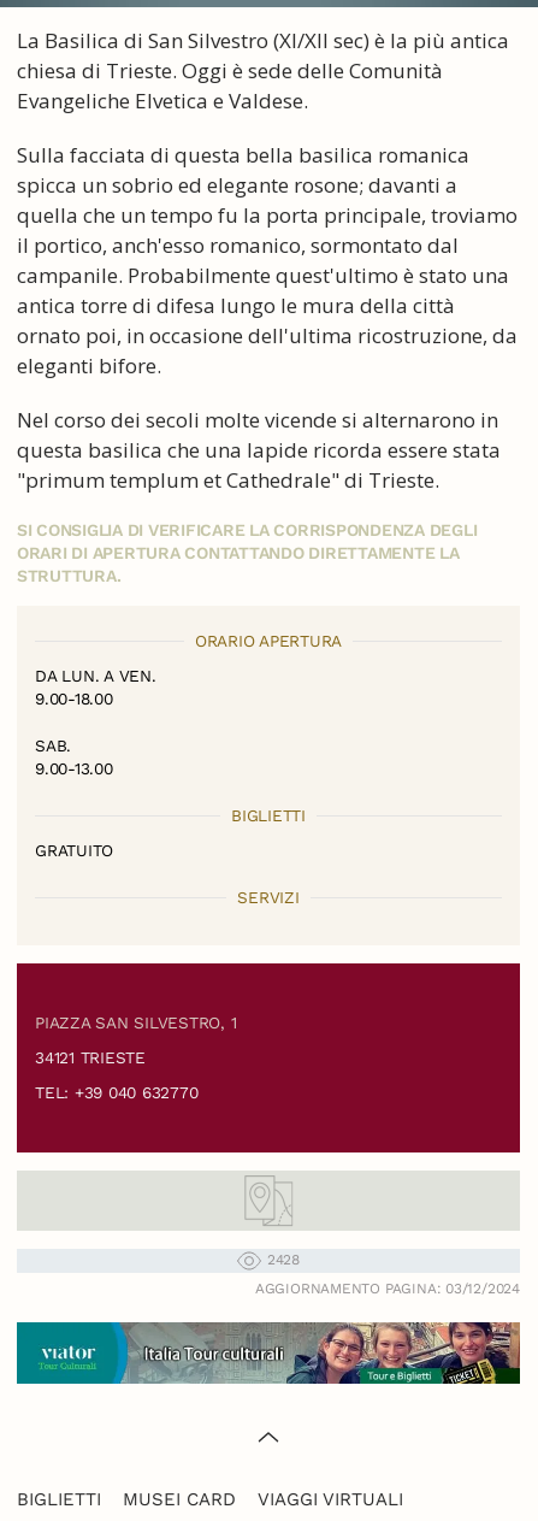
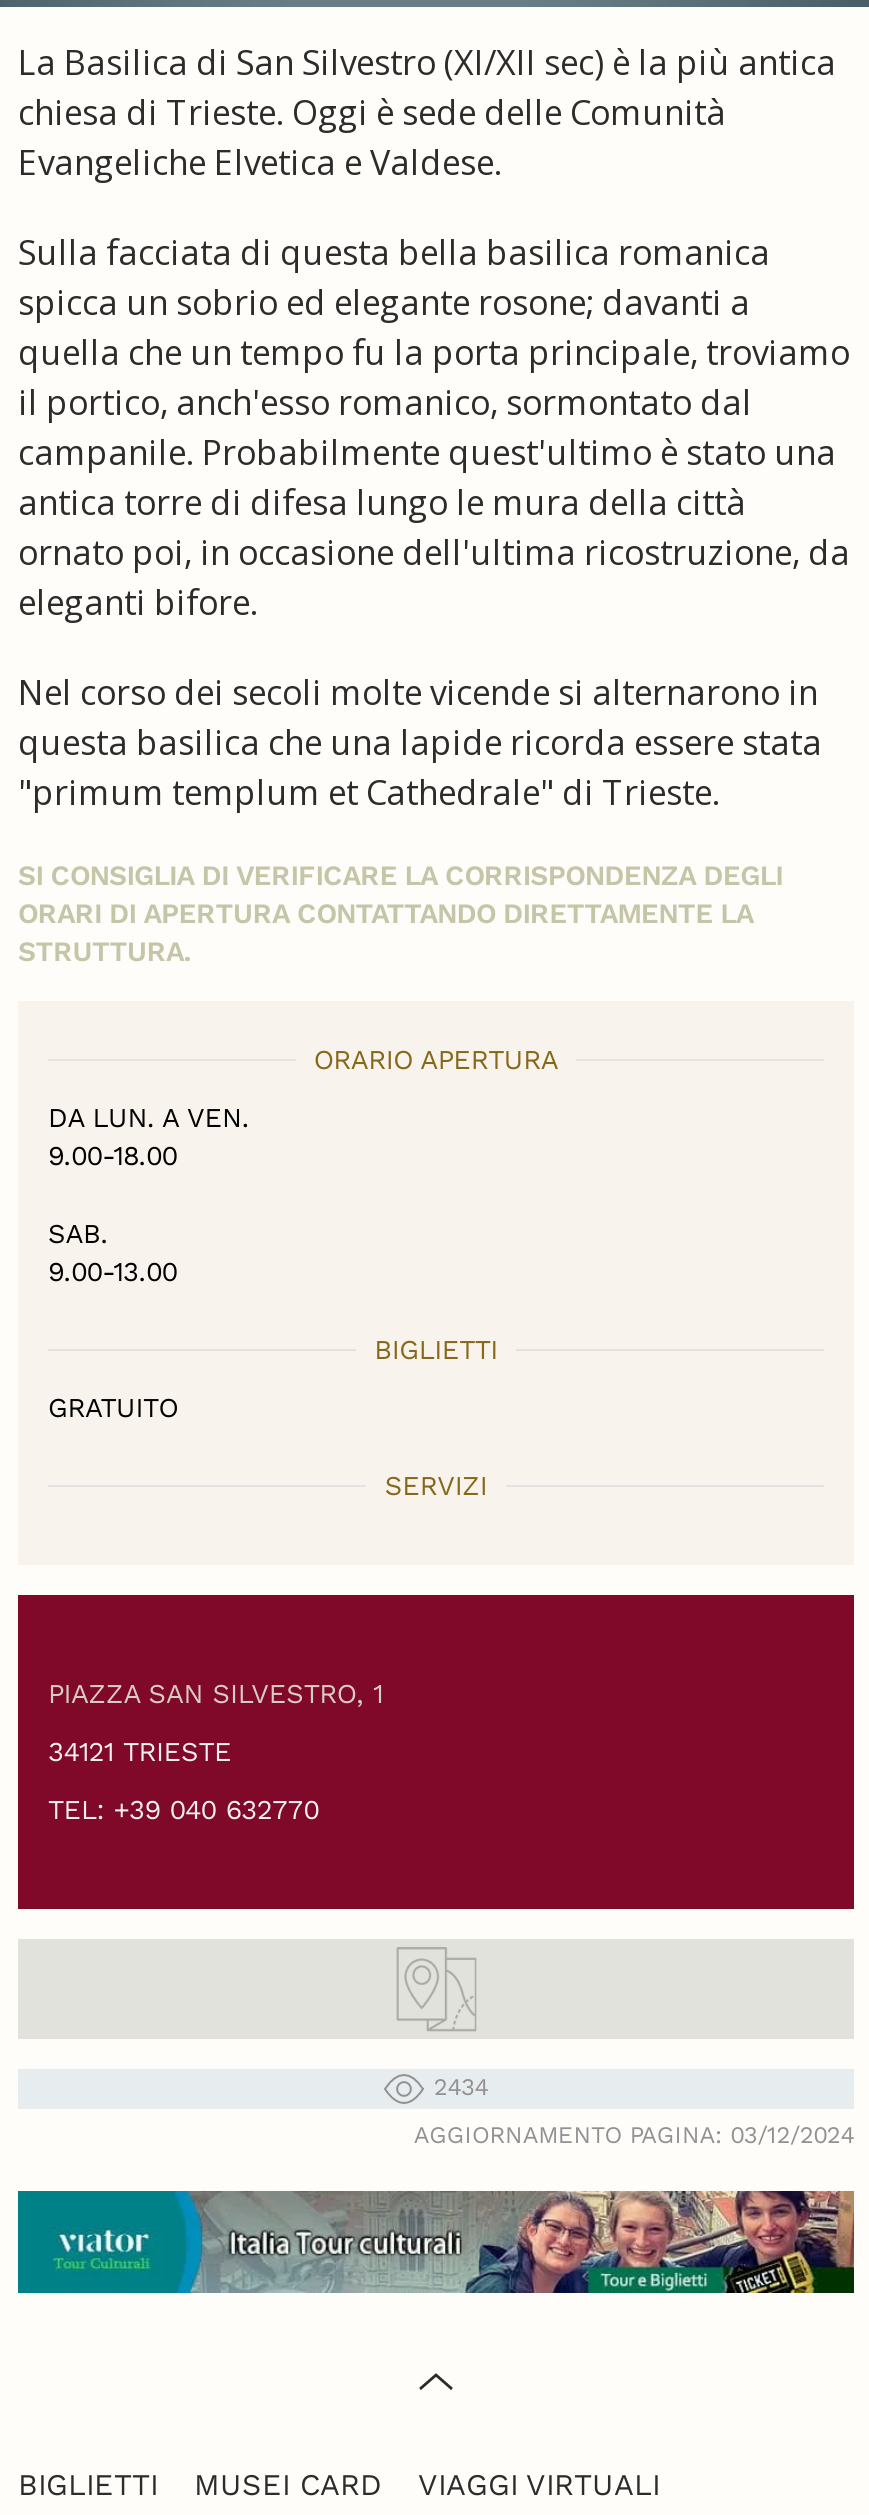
- 2428
+ 2434
